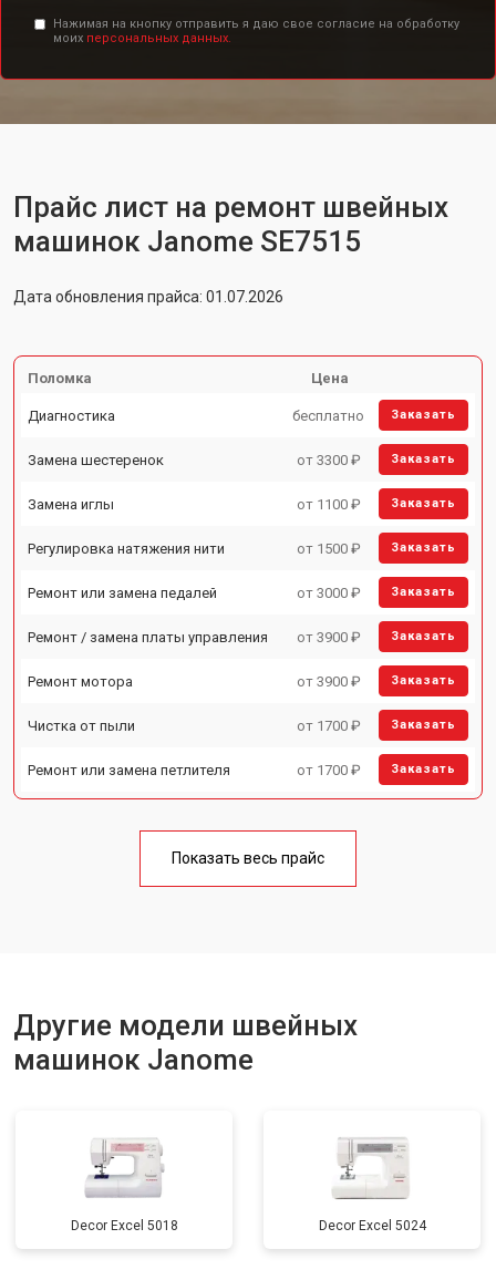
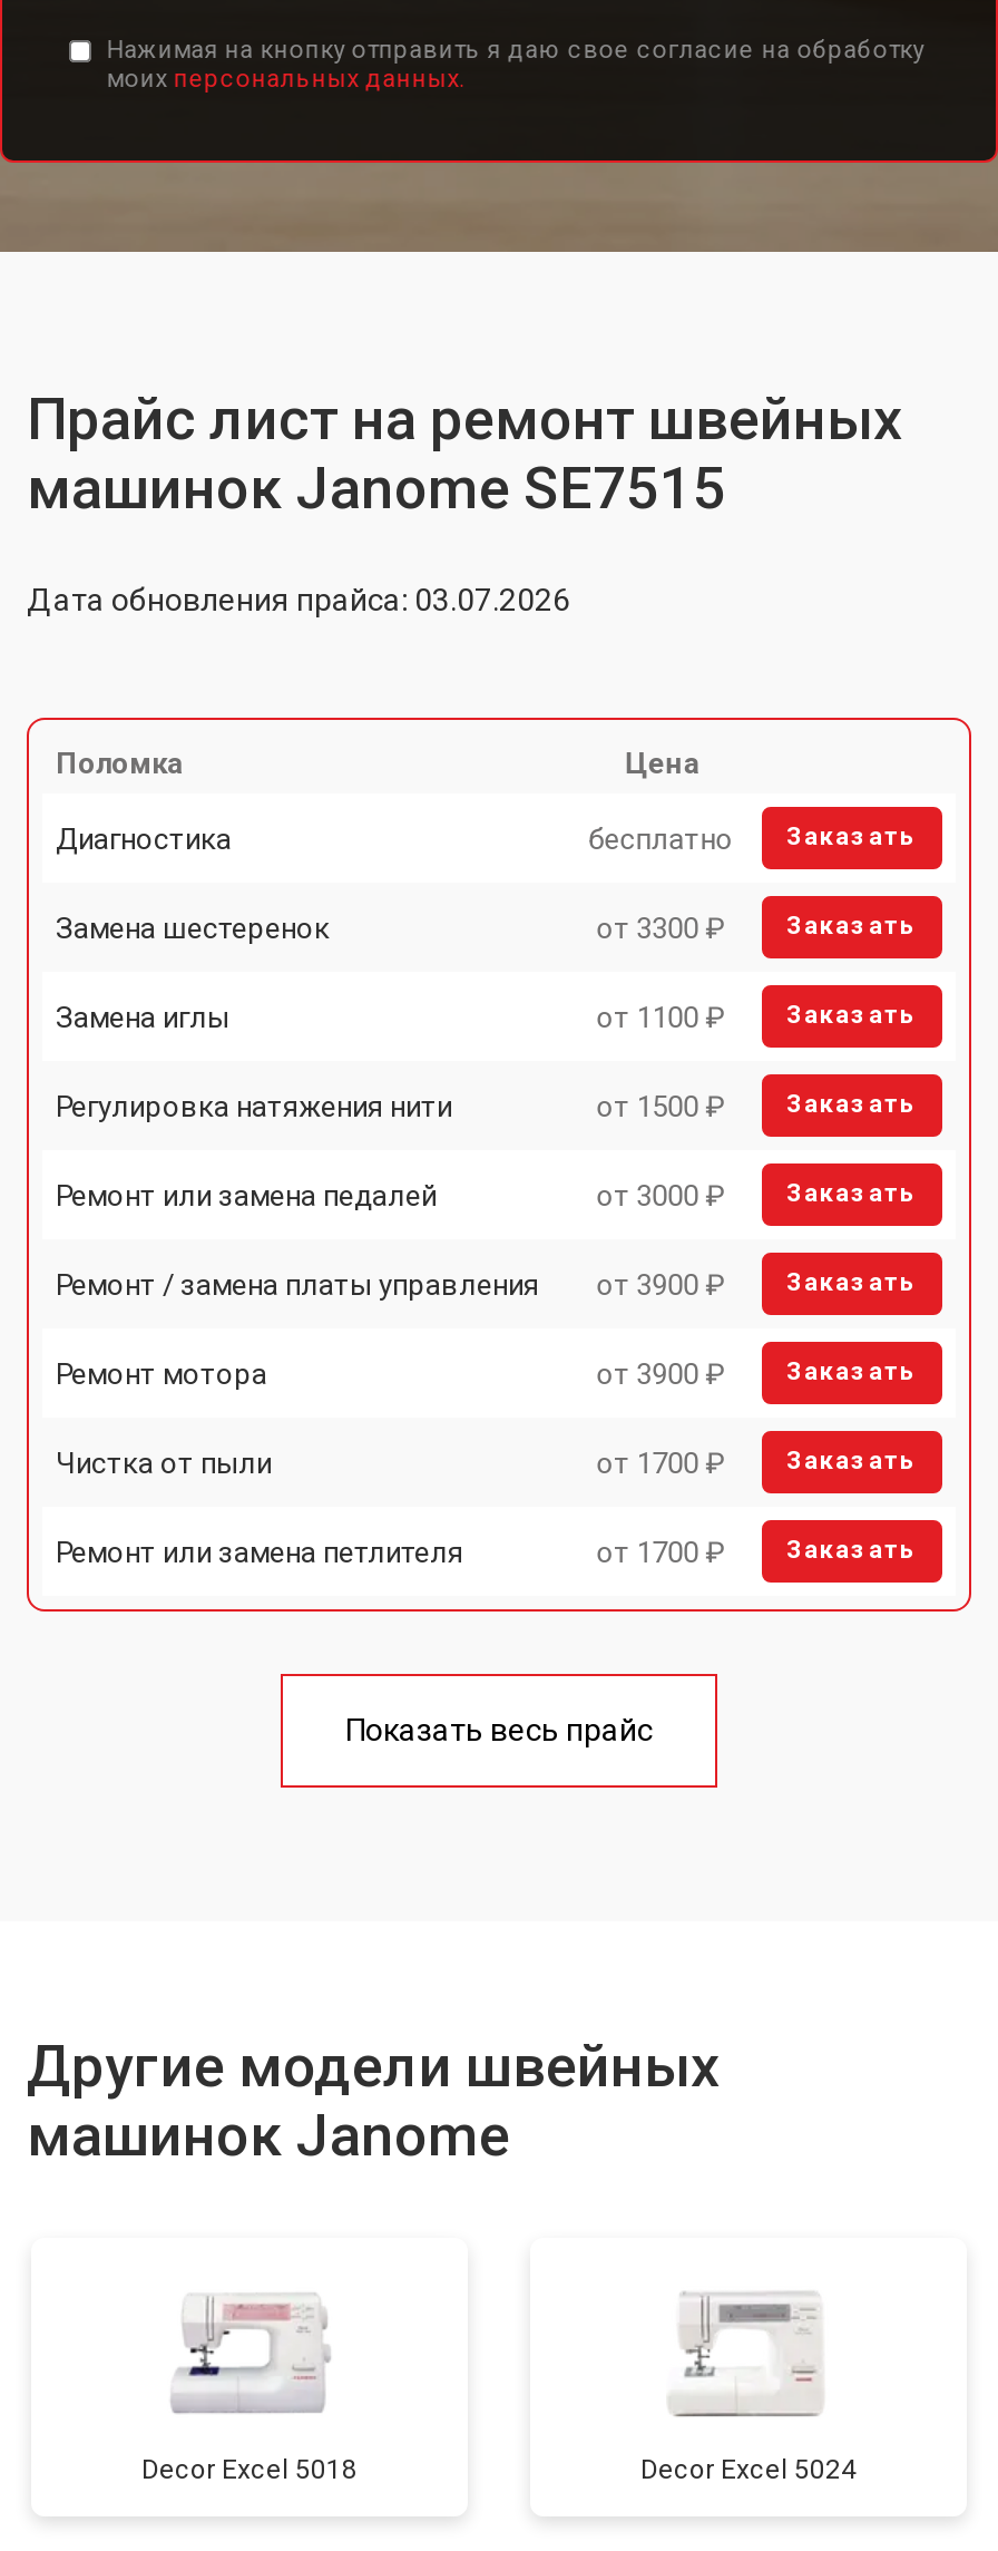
- Дата обновления прайса: 01.07.2026
+ Дата обновления прайса: 03.07.2026
